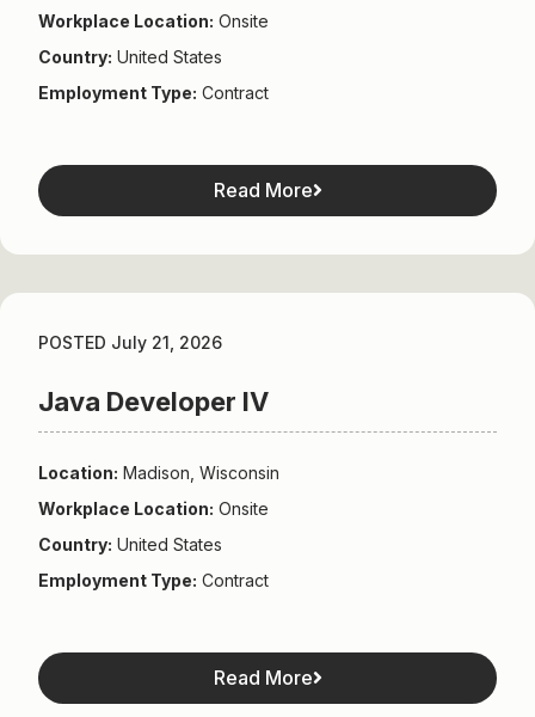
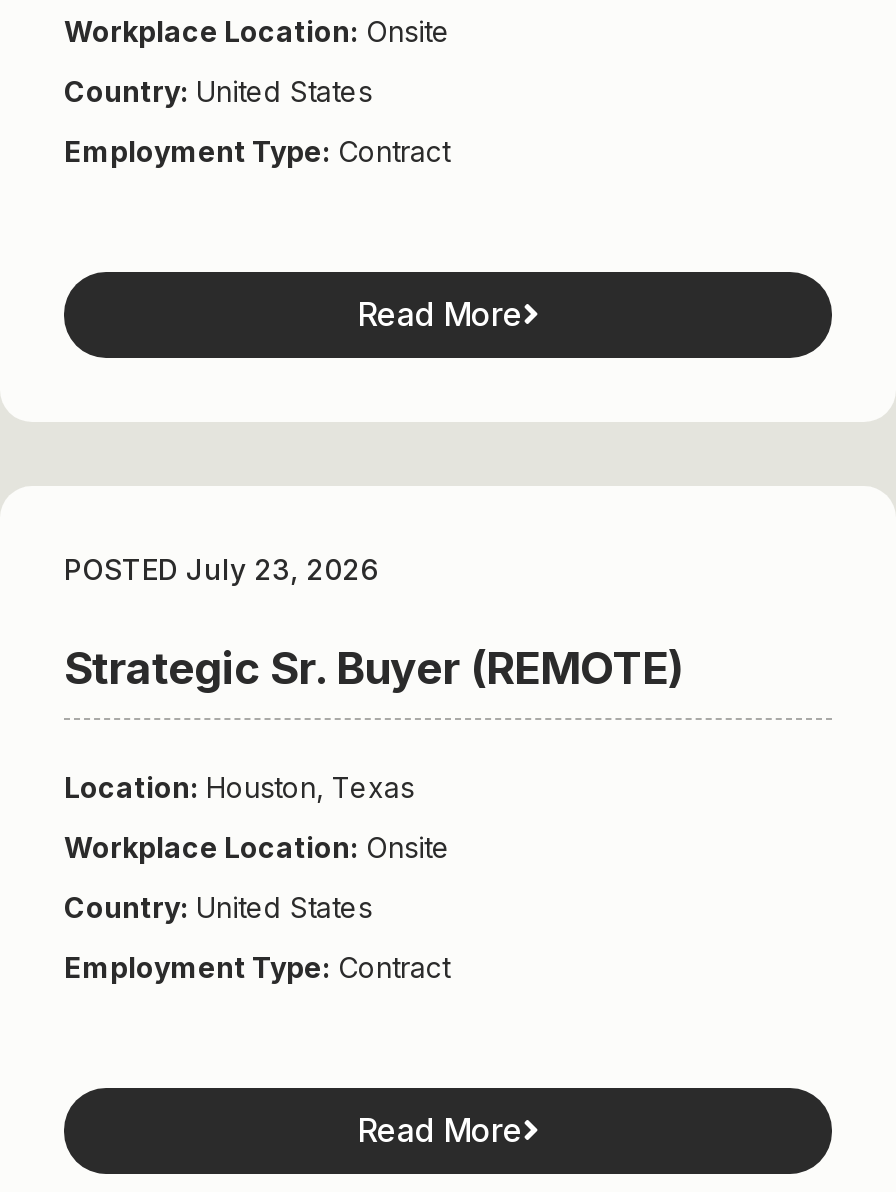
- POSTED July 21, 2026
+ POSTED July 23, 2026

- Java Developer IV
+ Strategic Sr. Buyer (REMOTE)

- Location: Madison, Wisconsin
+ Location: Houston, Texas
